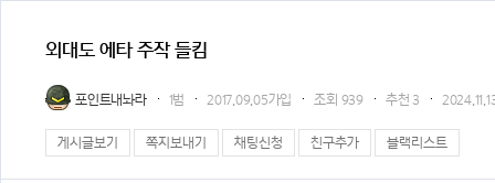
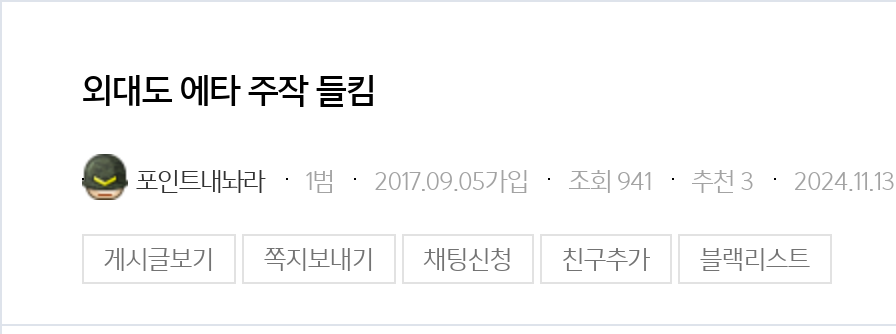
- 조회 939
+ 조회 941
